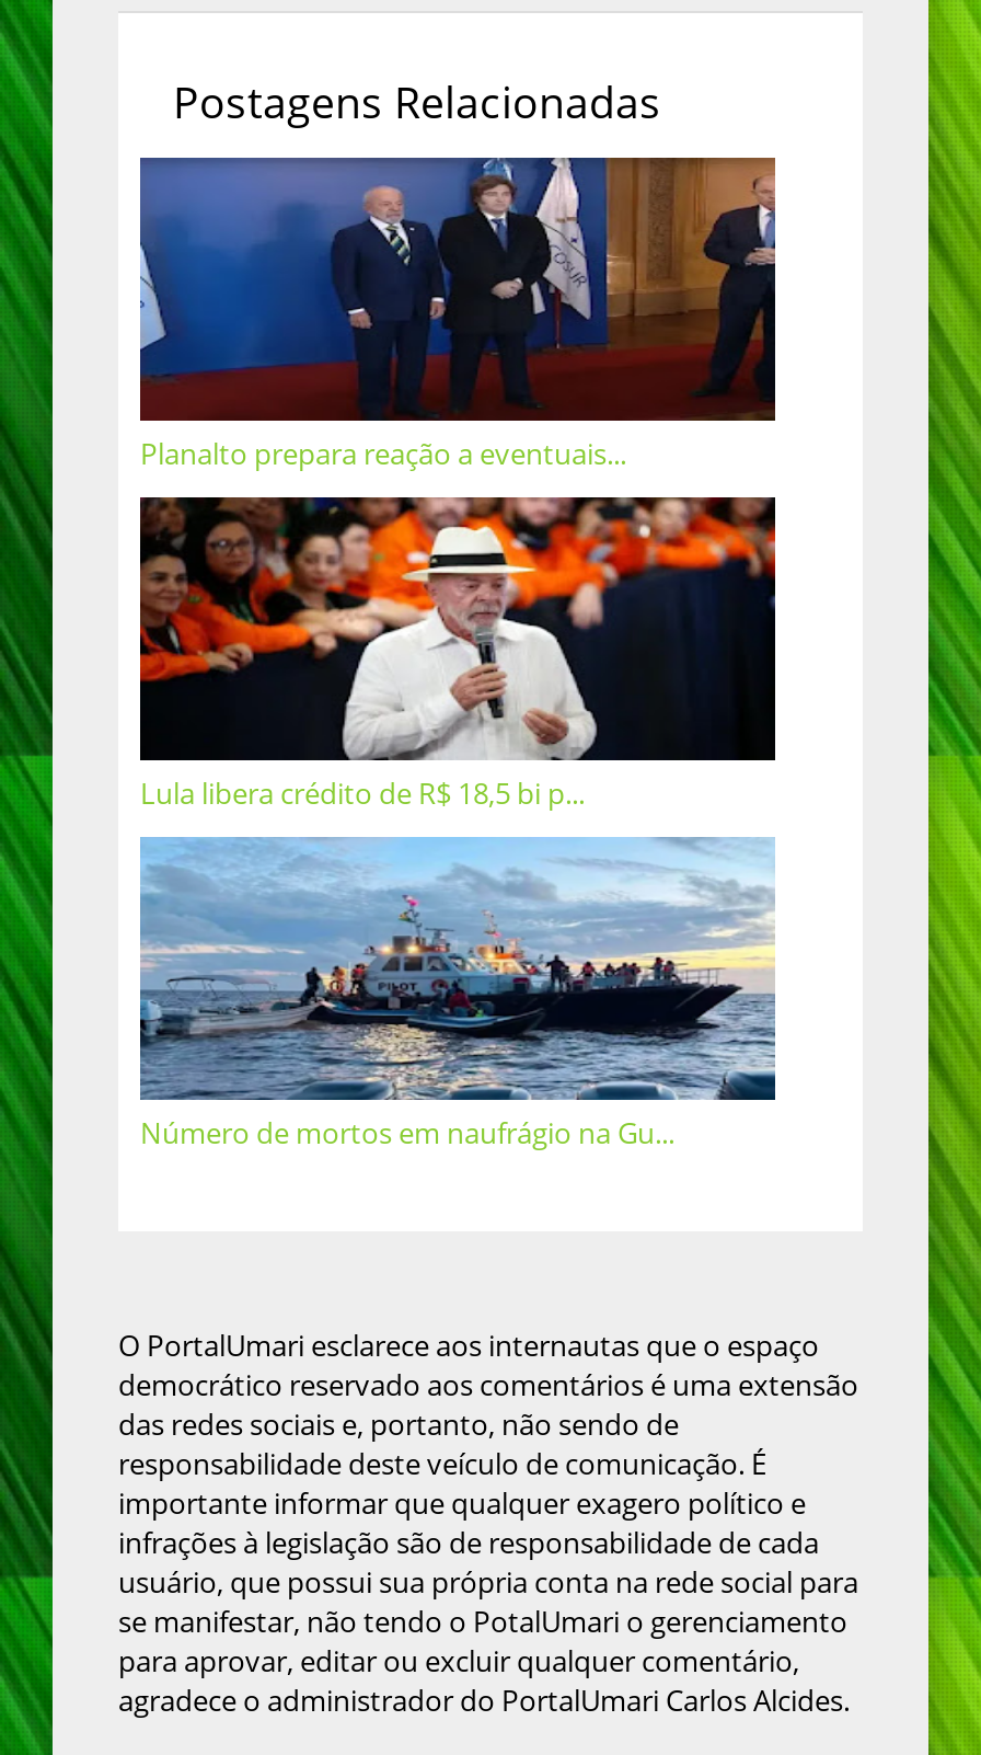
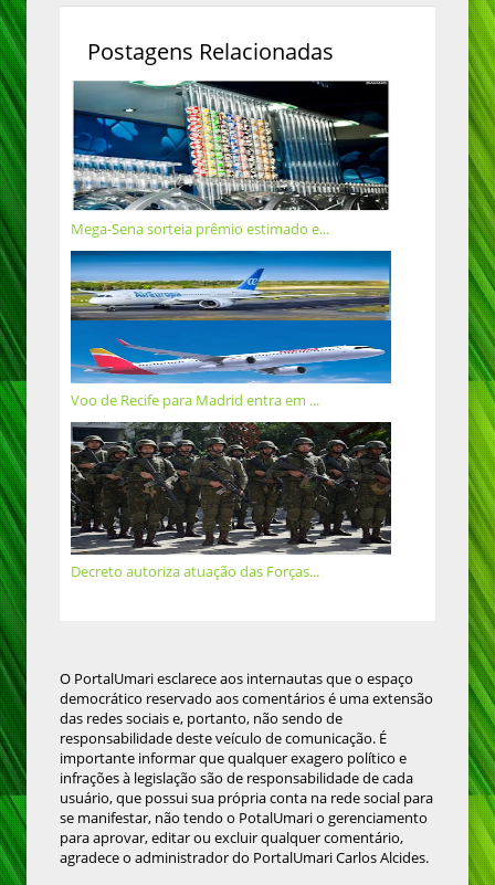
- [image]
- Planalto prepara reação a eventuais...
+ [image]
+ Mega-Sena sorteia prêmio estimado e...

- [image]
- Lula libera crédito de R$ 18,5 bi p...
+ [image]
+ Voo de Recife para Madrid entra em ...

- [image]
- Número de mortos em naufrágio na Gu...
+ [image]
+ Decreto autoriza atuação das Forças...
